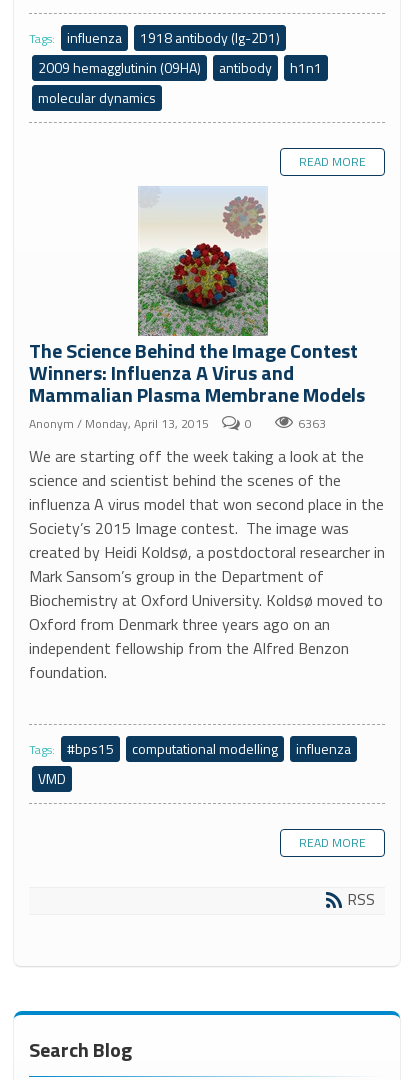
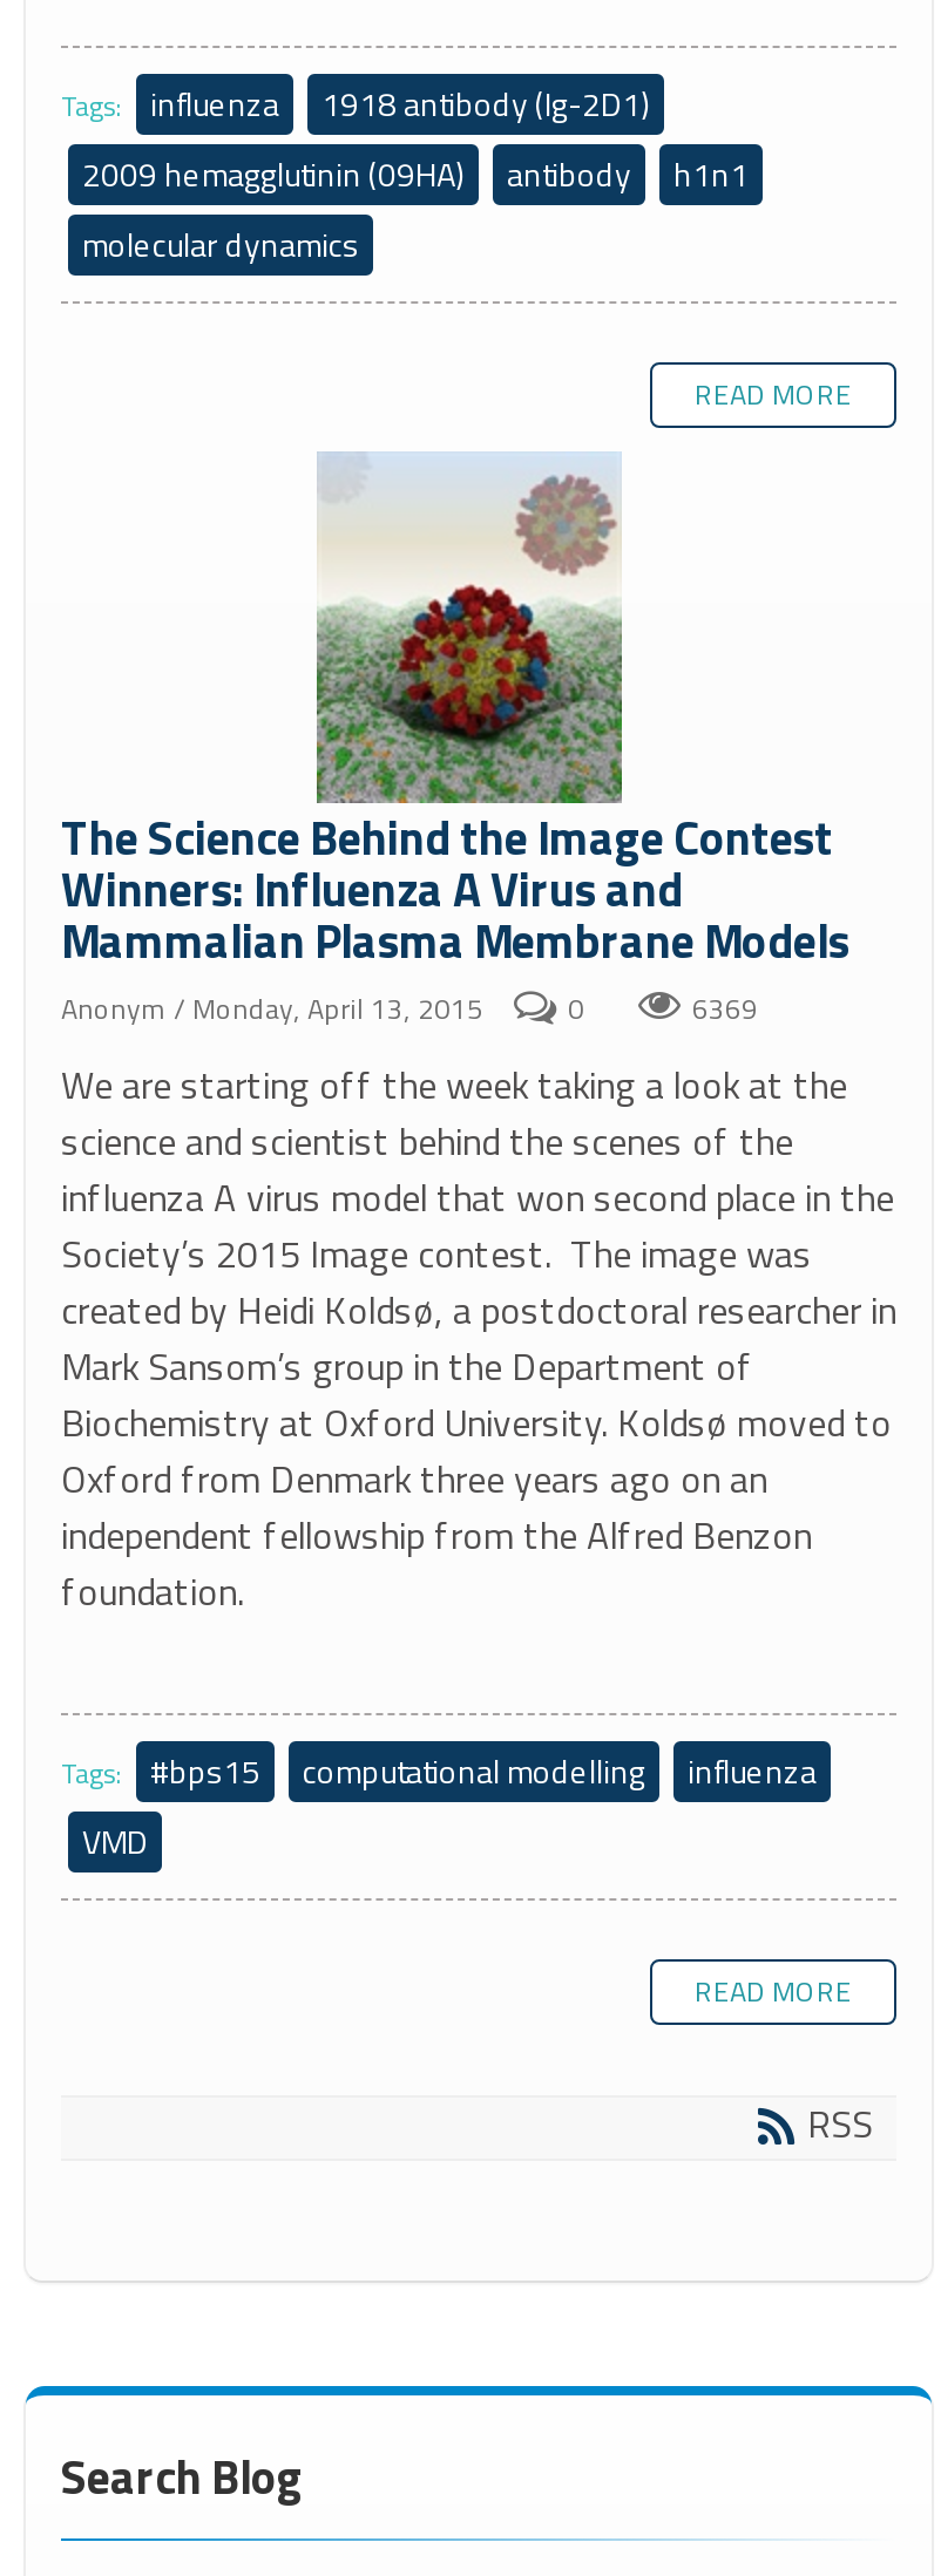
- 6363
+ 6369
